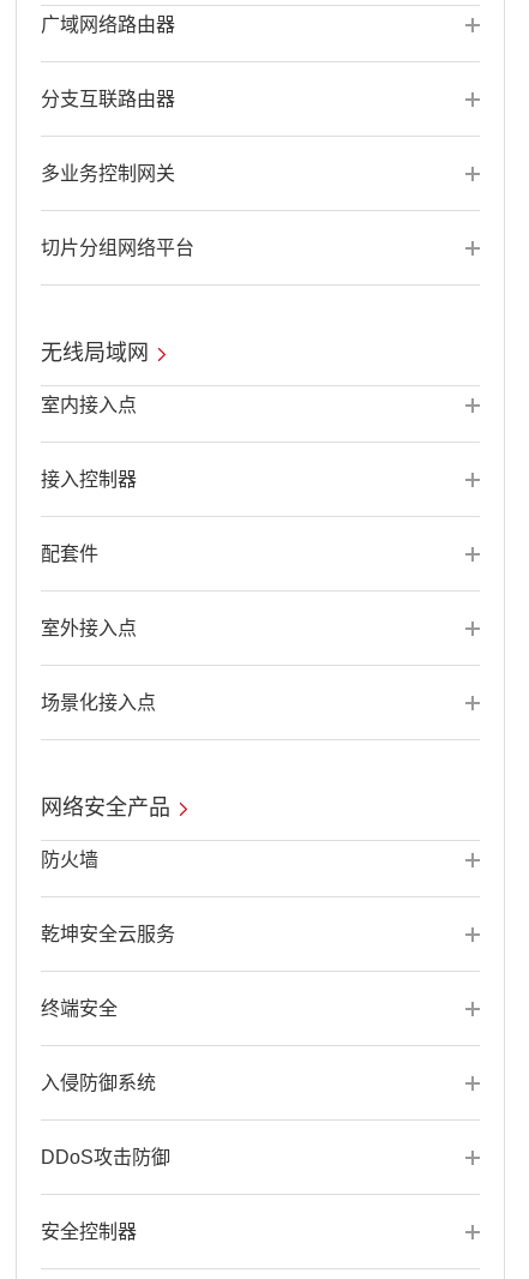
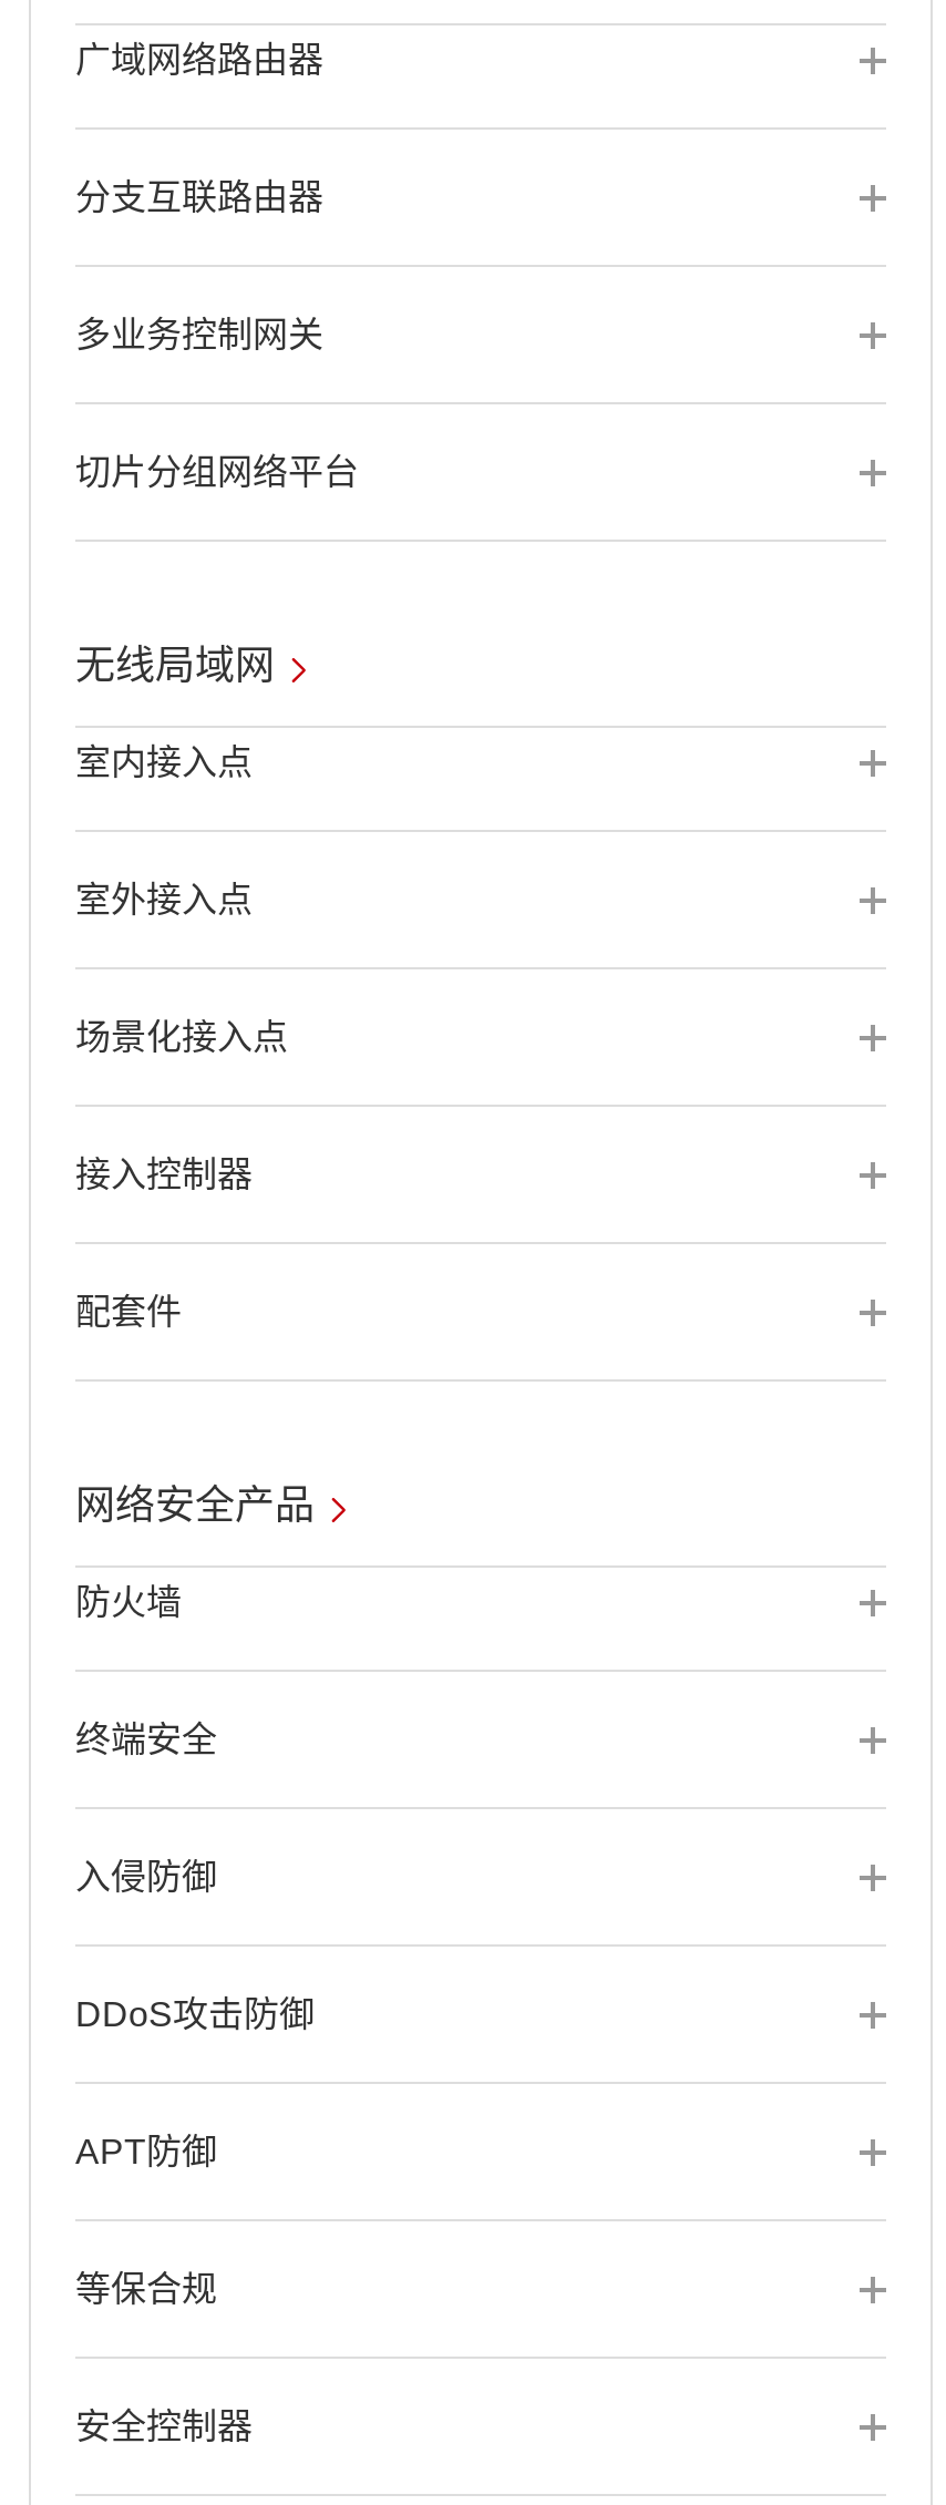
moved down: 接入控制器 | 配套件

moved up: 室外接入点

moved up: 场景化接入点

- 乾坤安全云服务

moved up: 终端安全

- 入侵防御系统
+ 入侵防御

moved up: DDoS攻击防御

+ APT防御

+ 等保合规
